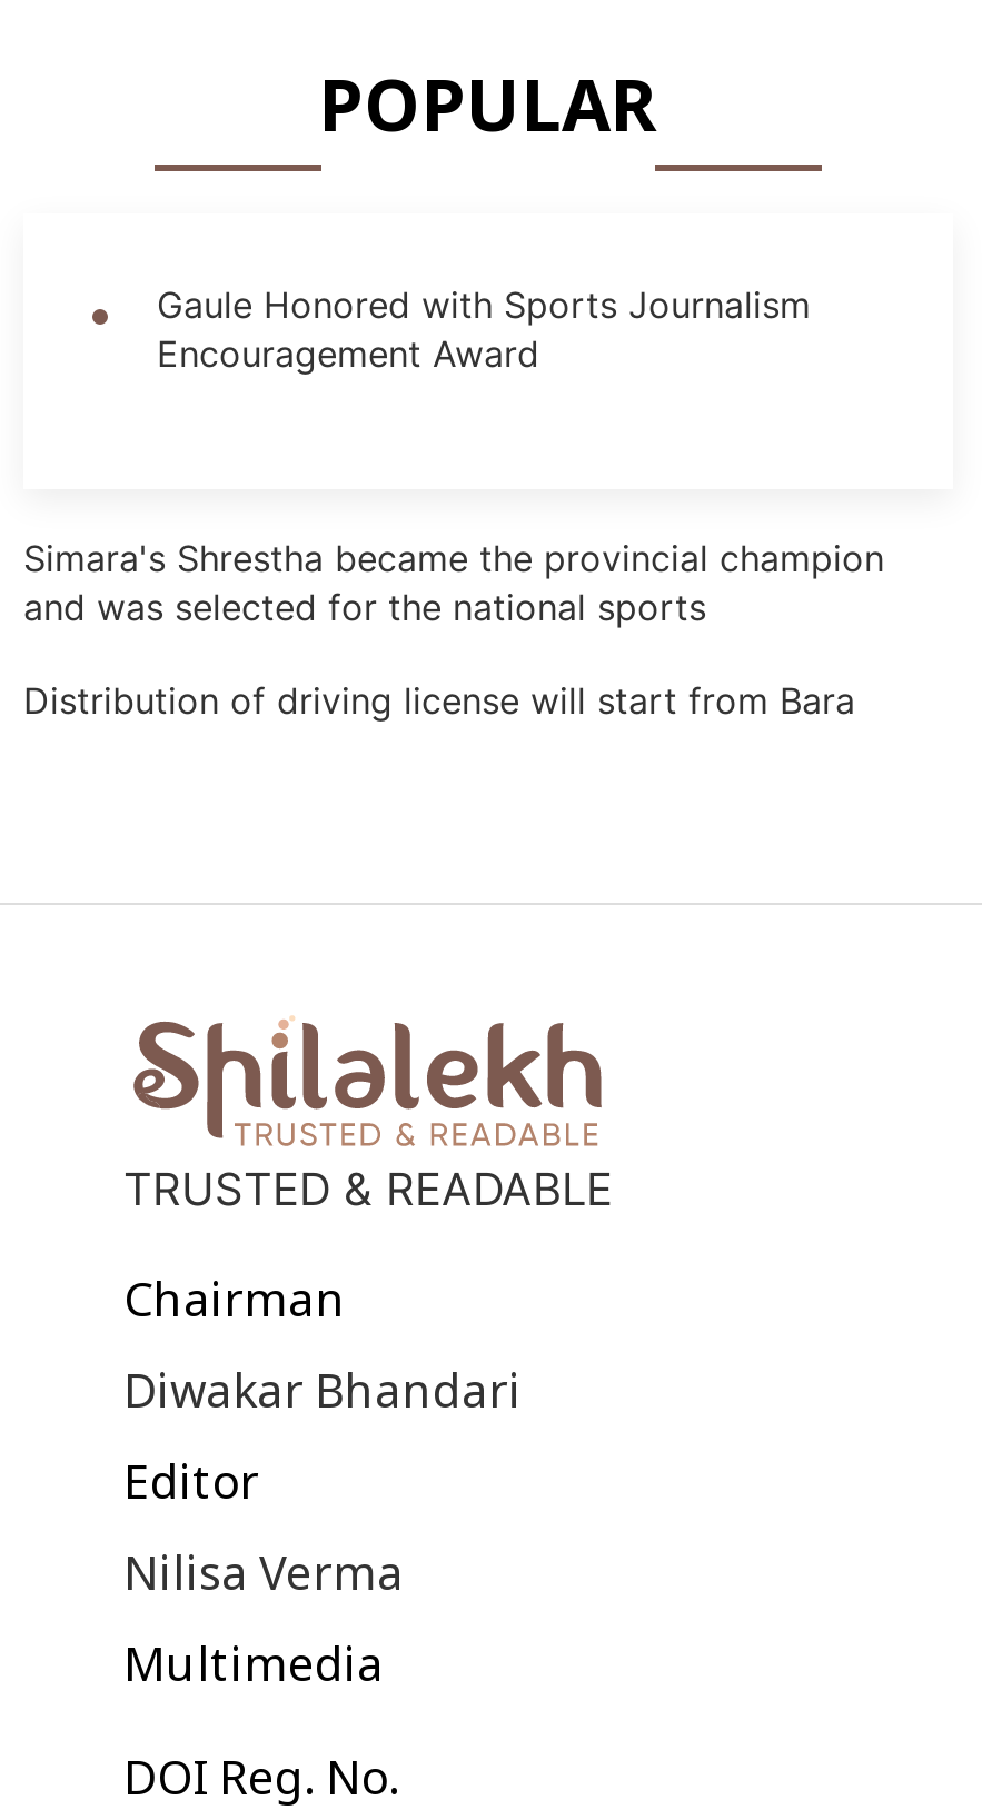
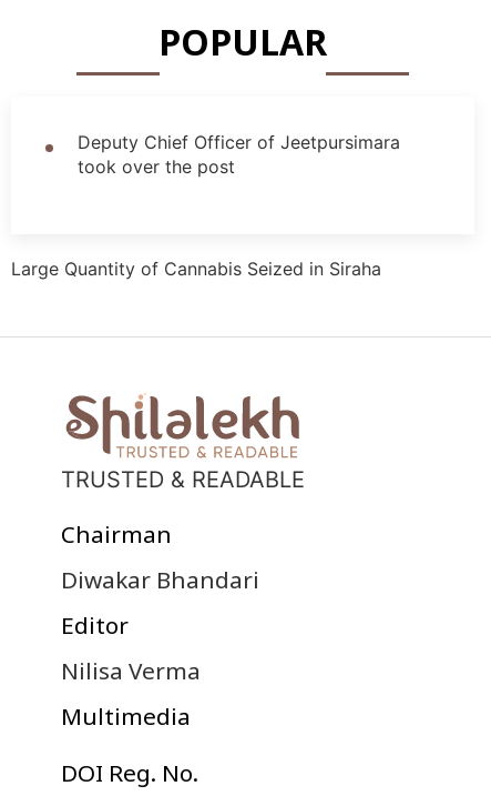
- Gaule Honored with Sports Journalism
- Encouragement Award
+ Deputy Chief Officer of Jeetpursimara
+ took over the post

- Simara's Shrestha became the provincial champion
- and was selected for the national sports
- Distribution of driving license will start from Bara
+ Large Quantity of Cannabis Seized in Siraha
